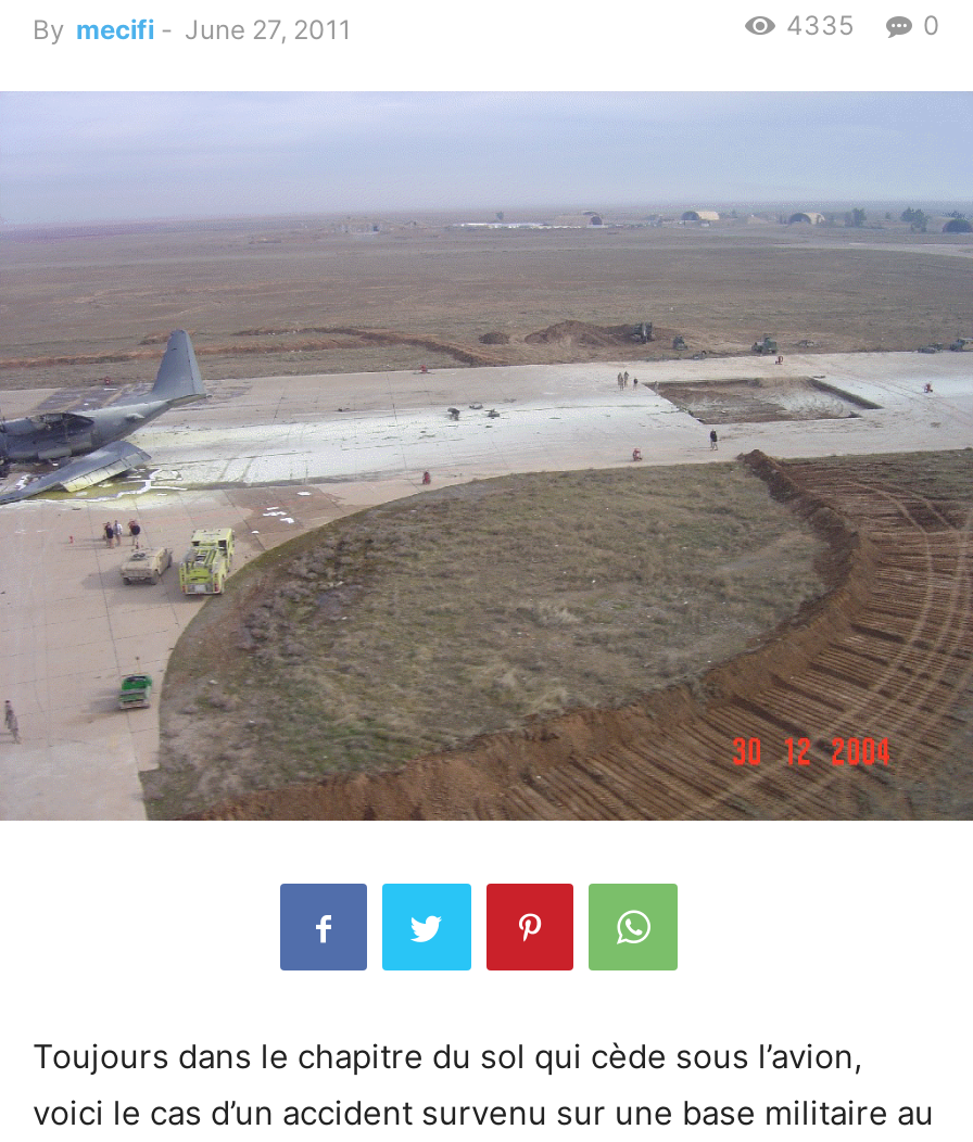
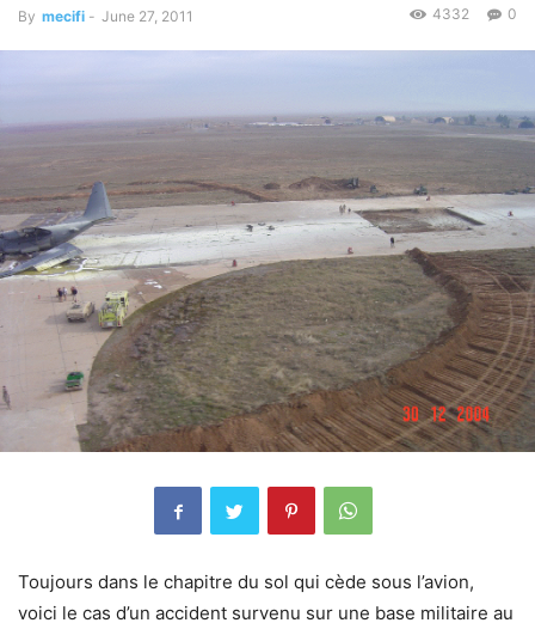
- 4335
+ 4332
